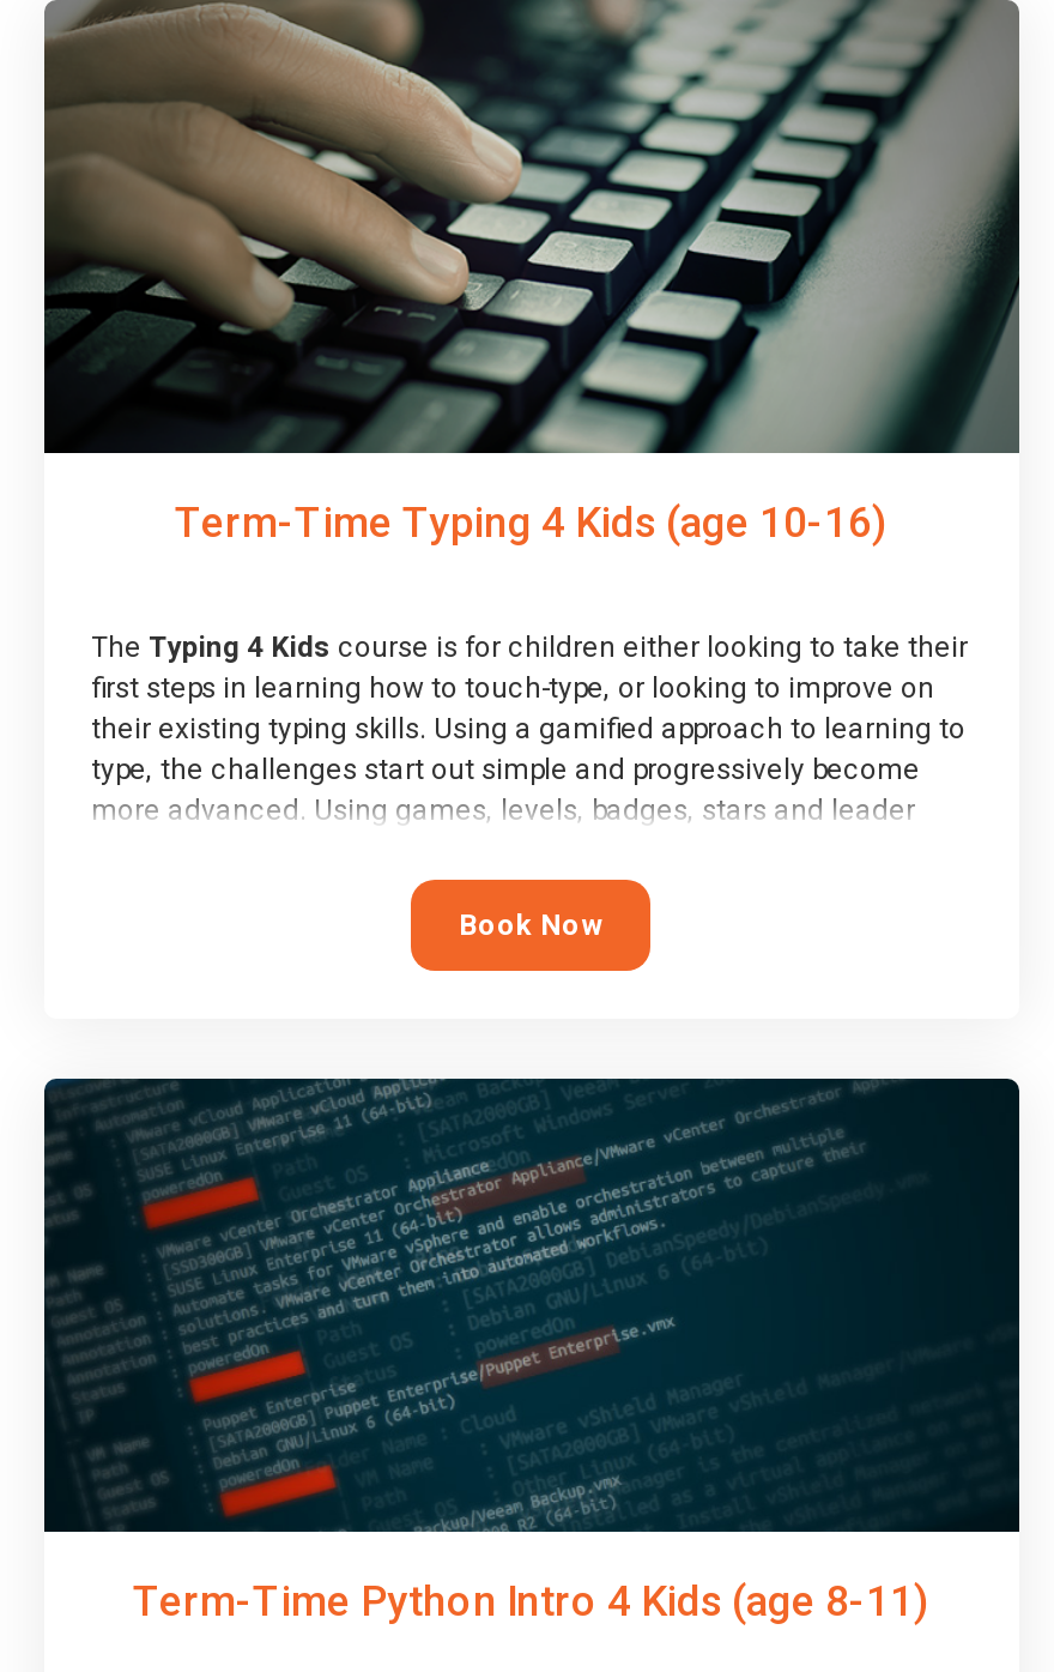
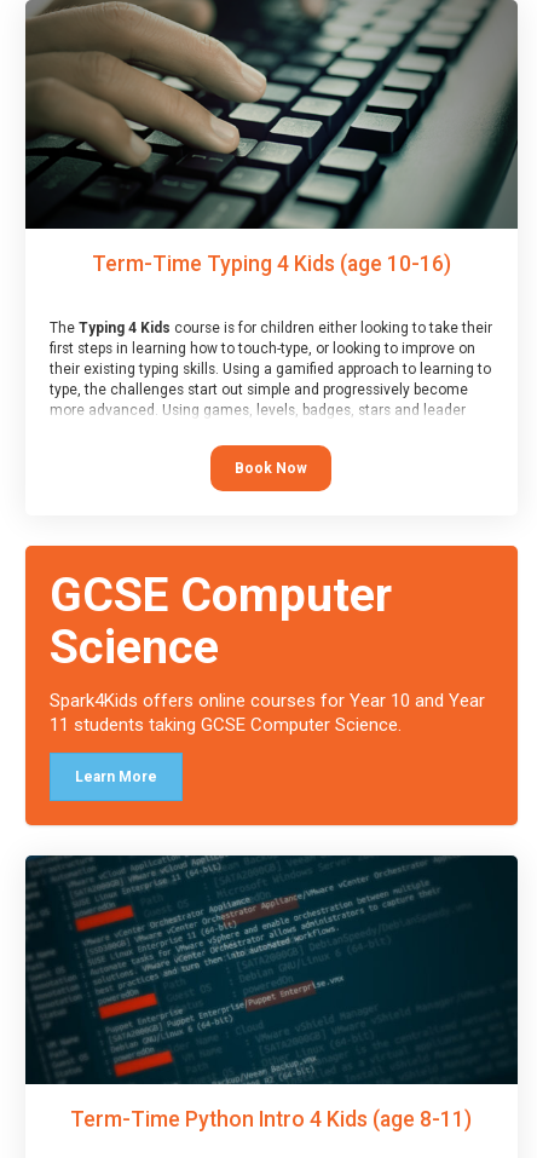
+ [image]
+ GCSE Computer
+ Science
+ Spark4Kids offers online courses for Year 10 and Year
+ 11 students taking GCSE Computer Science.
+ Learn More
